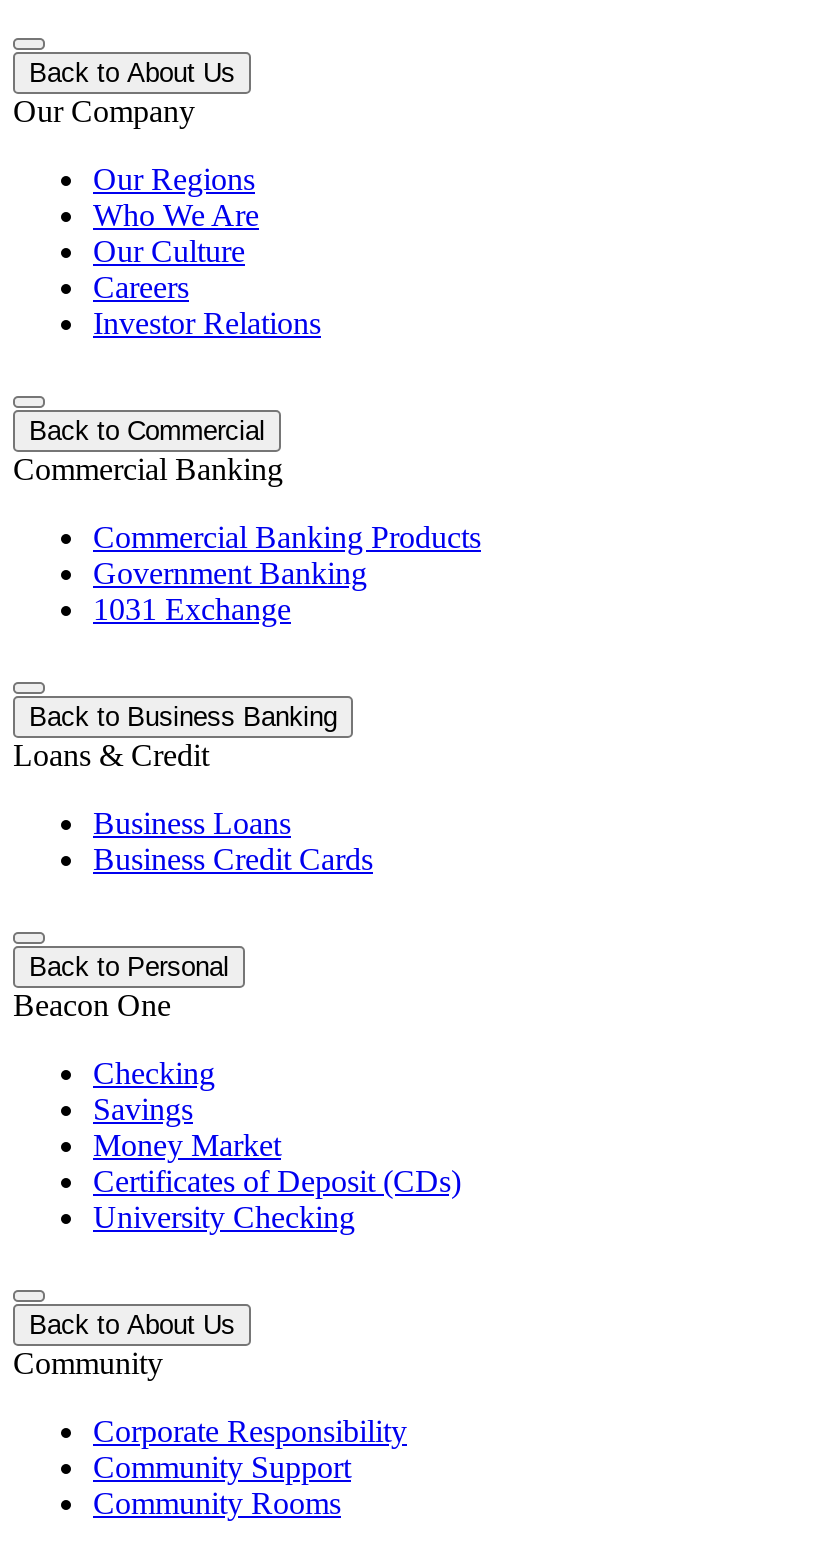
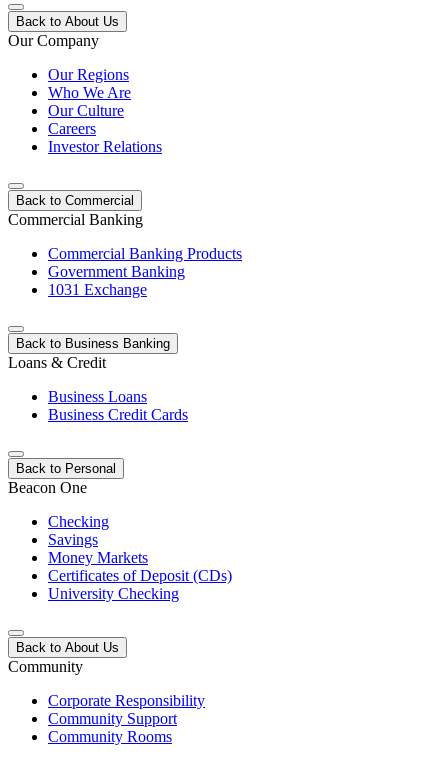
- Money Market
+ Money Markets
